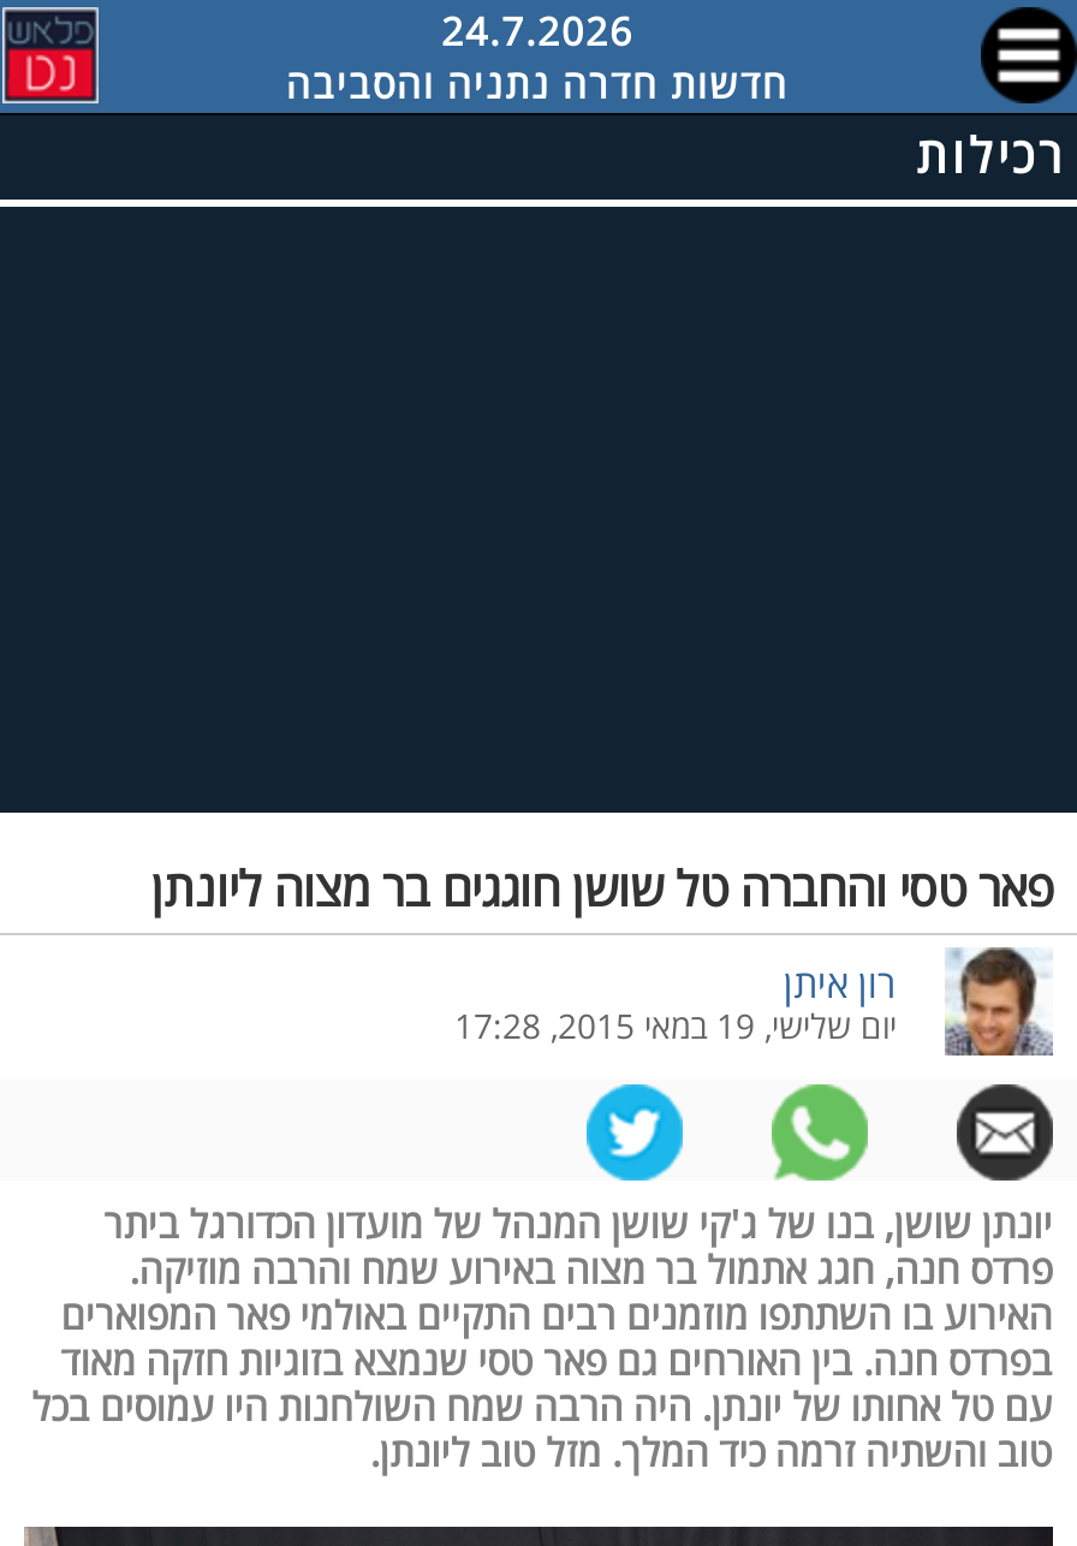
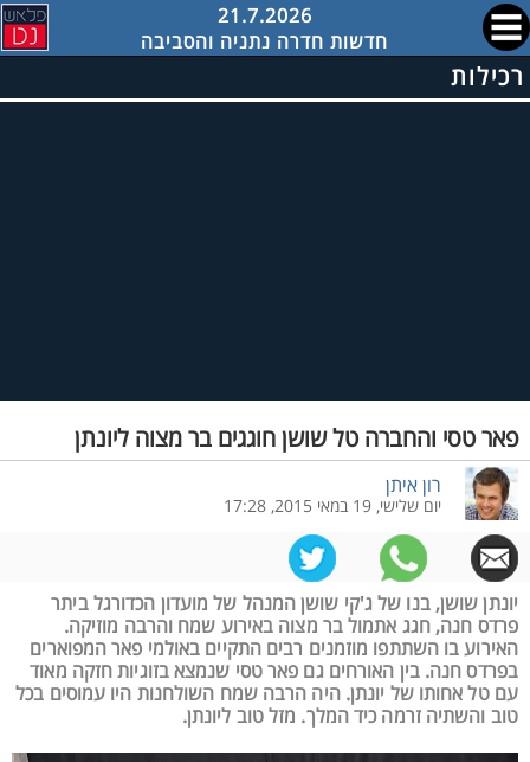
- 24.7.2026
+ 21.7.2026
